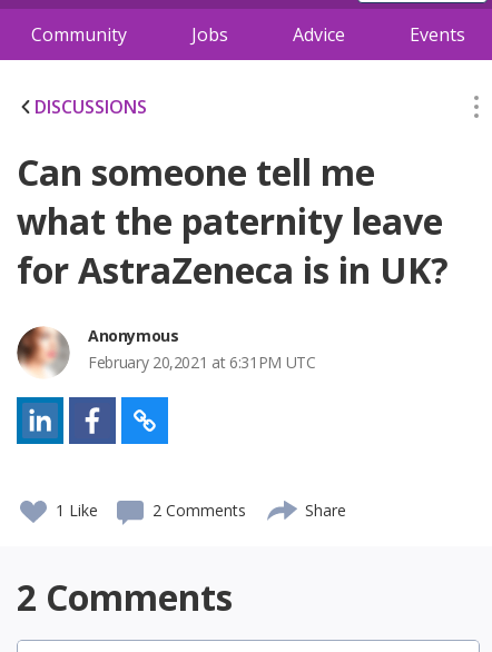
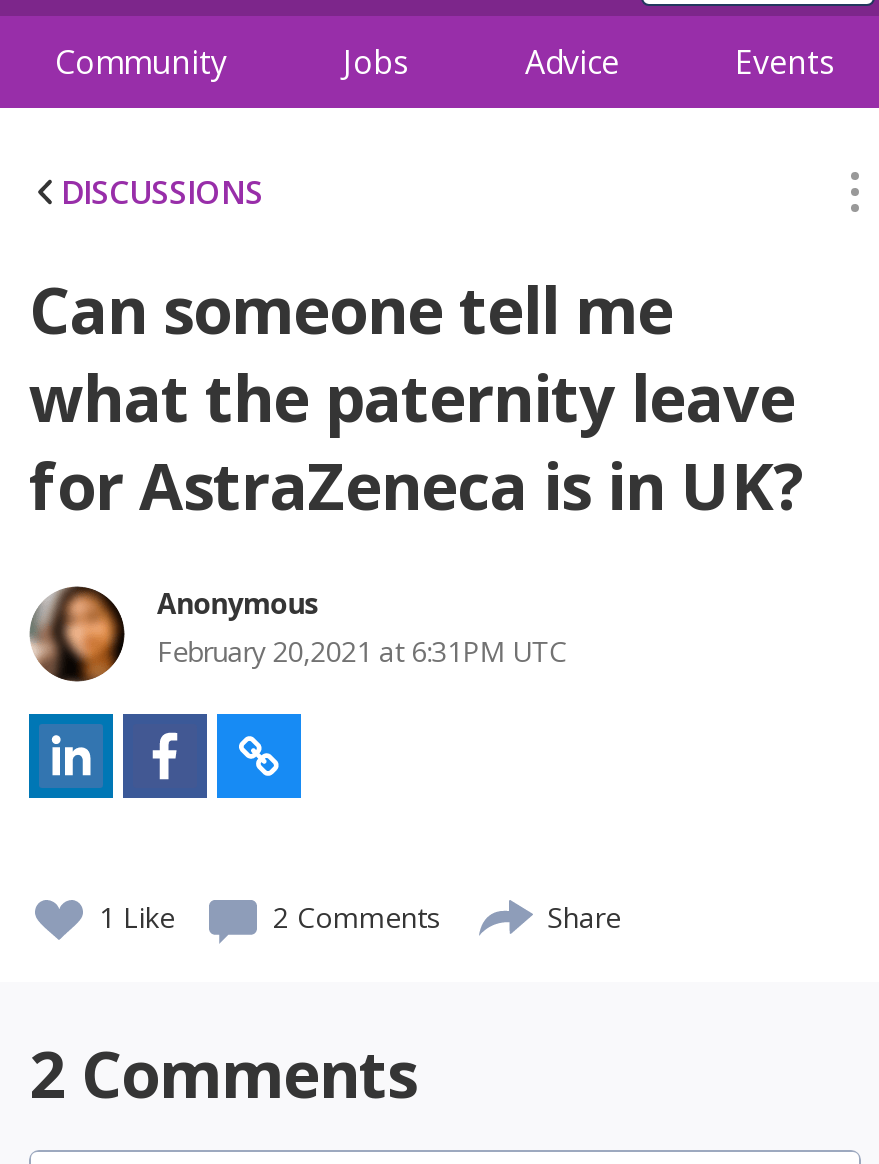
- [image]
+ [image]
